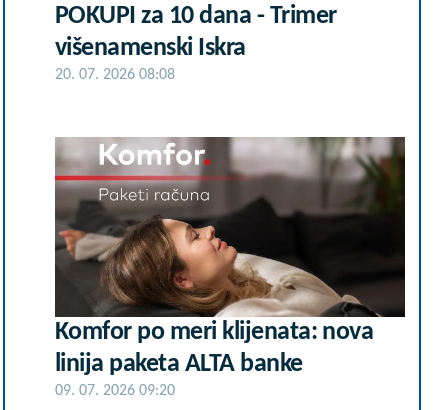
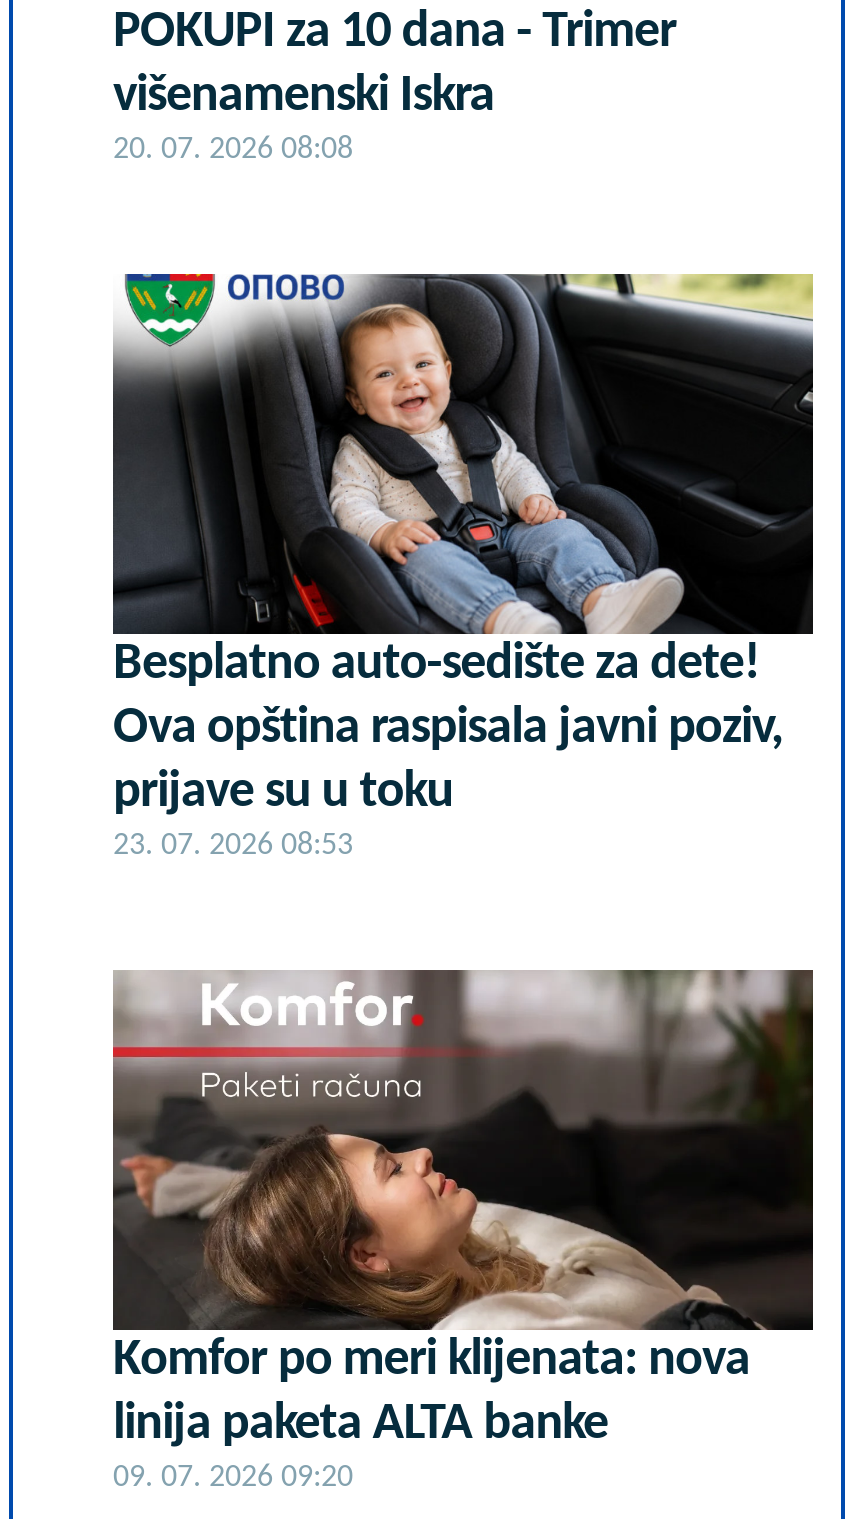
+ [image]
+ Besplatno auto-sedište za dete!
+ Ova opština raspisala javni poziv,
+ prijave su u toku
+ 23. 07. 2026 08:53
